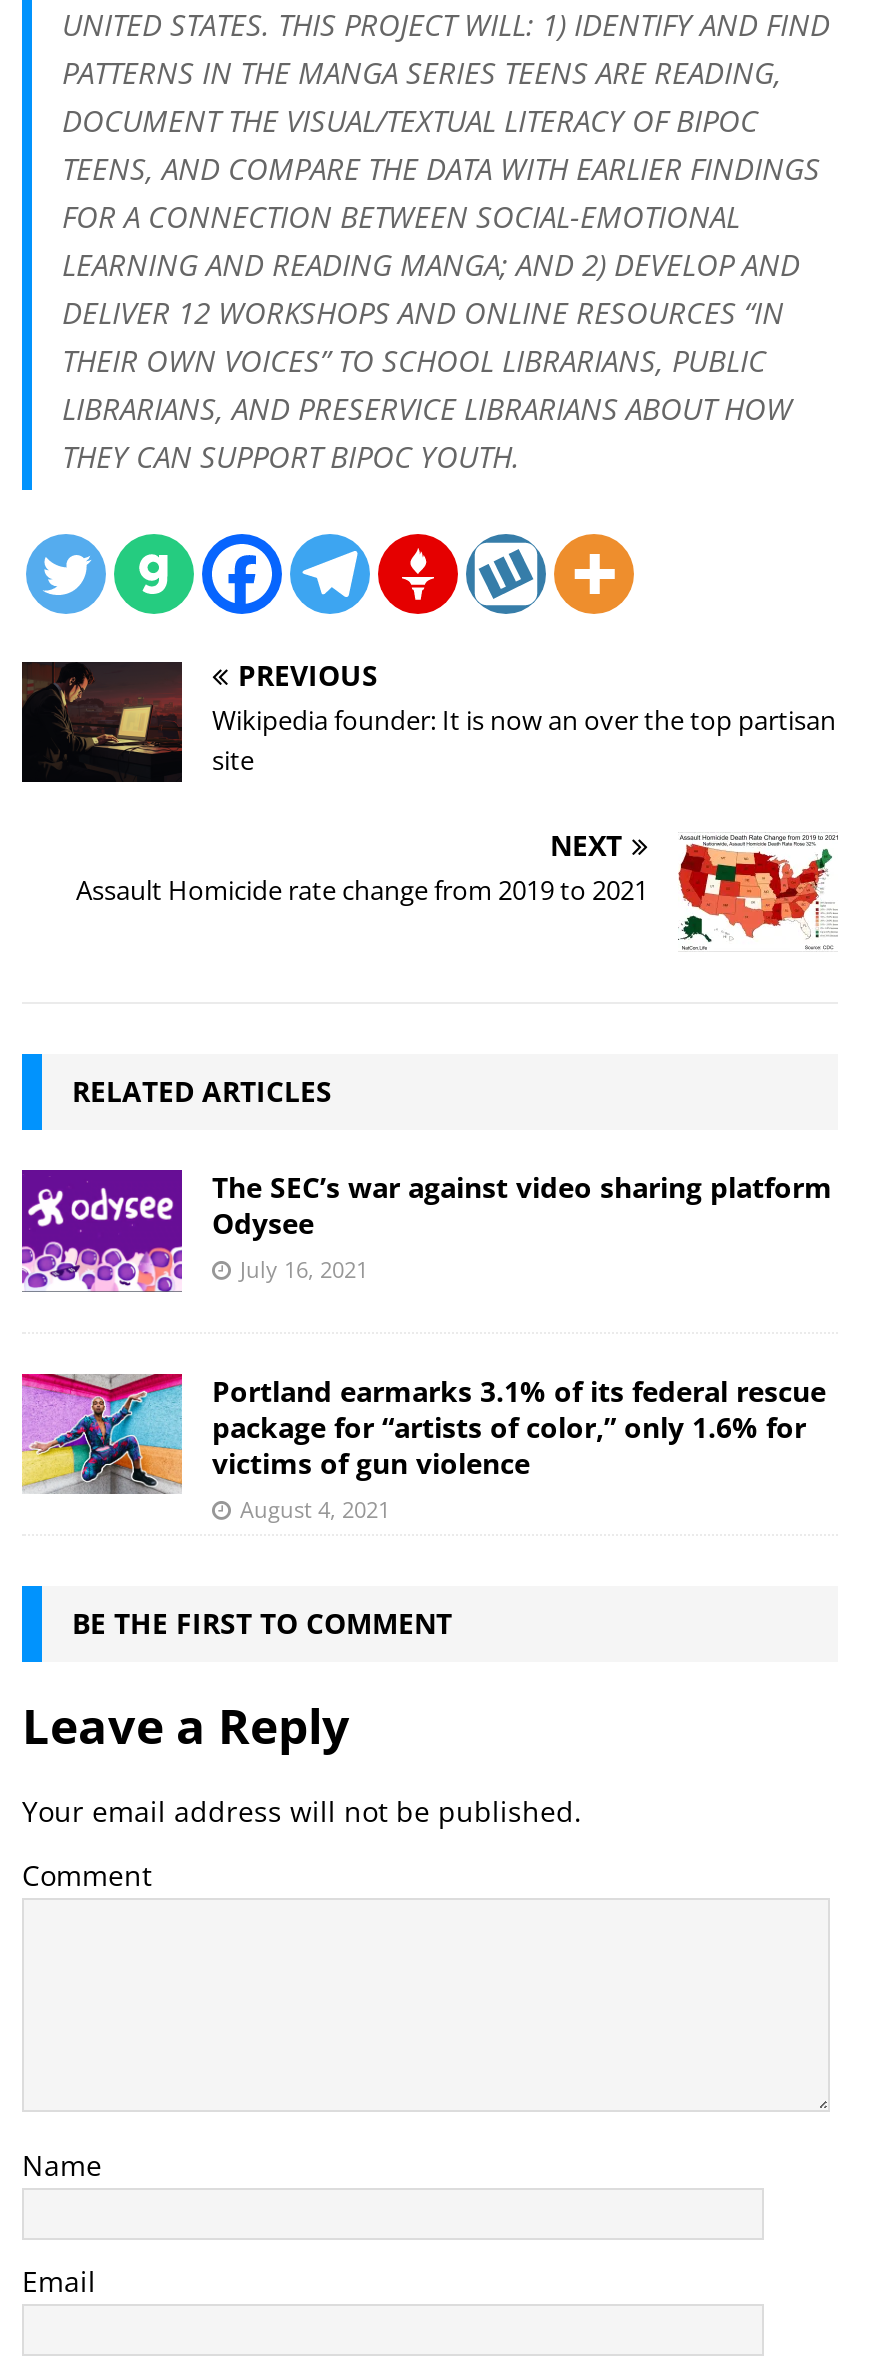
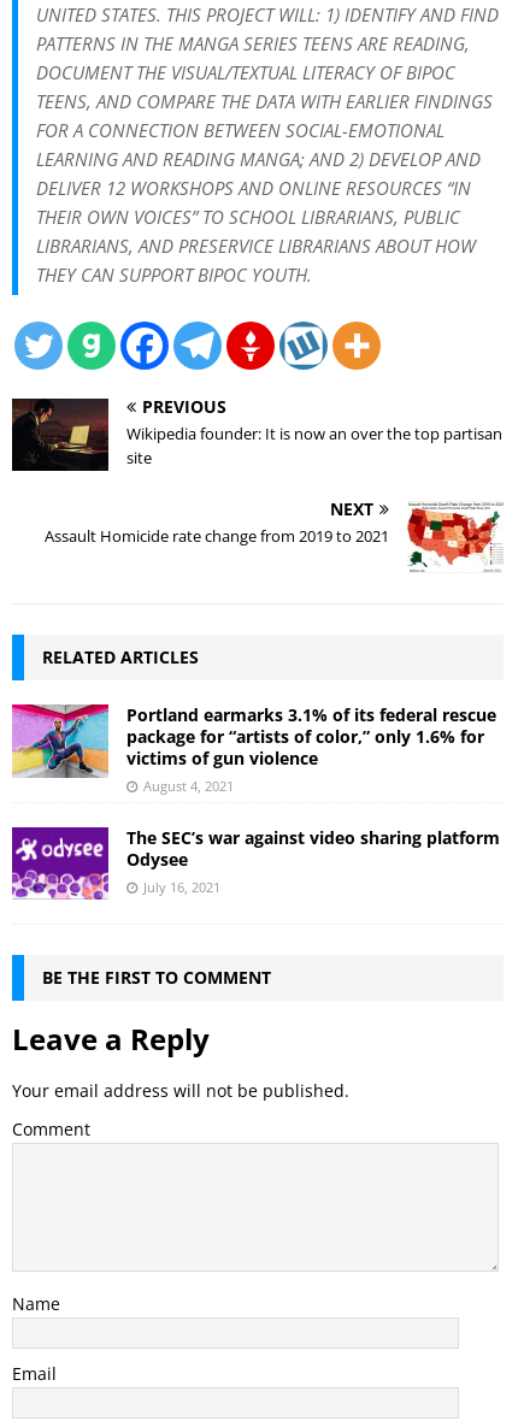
moved down: [image] | The SEC’s war against video sharing platform | Odysee | July 16, 2021

moved up: [image] | Portland earmarks 3.1% of its federal rescue | package for “artists of color,” only 1.6% for | victims of gun violence | August 4, 2021
